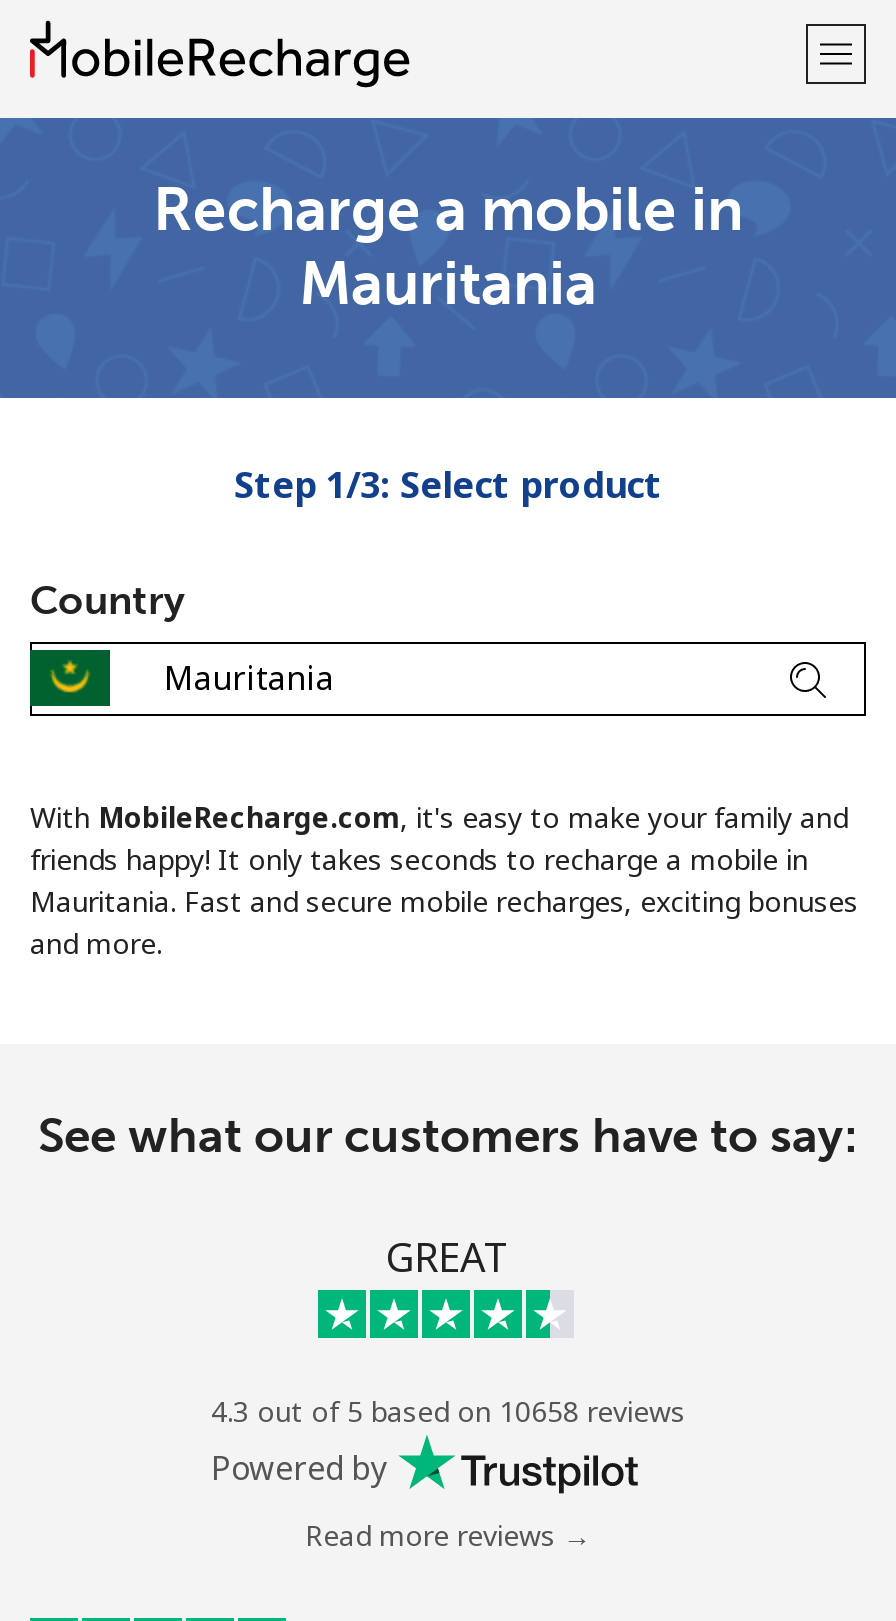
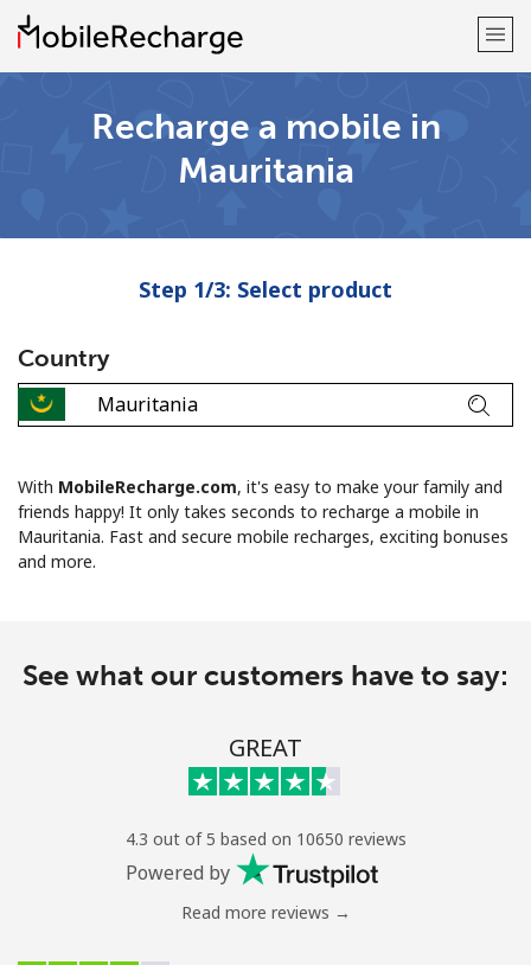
- 4.3 out of 5 based on 10658 reviews
+ 4.3 out of 5 based on 10650 reviews
